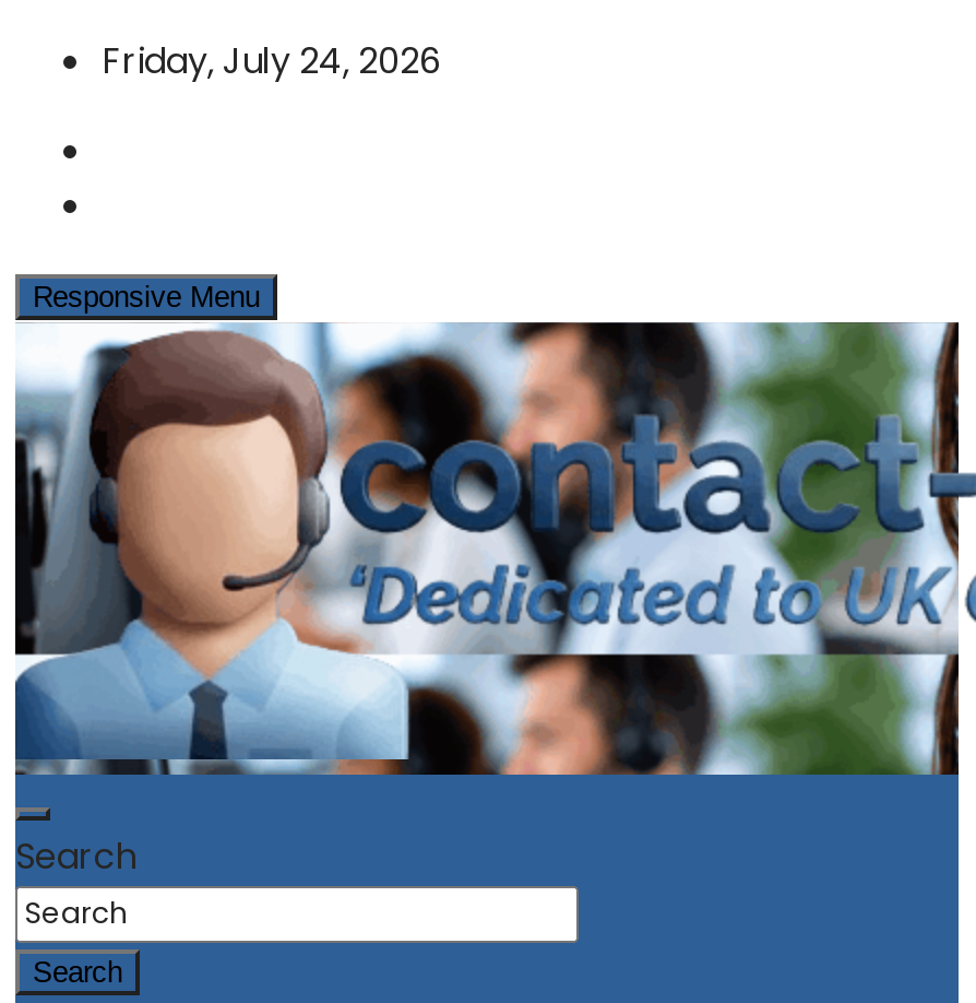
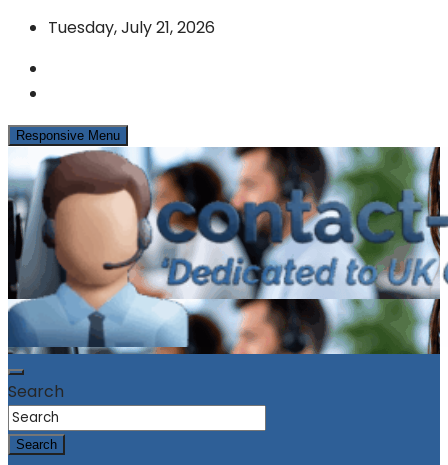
- Friday, July 24, 2026
+ Tuesday, July 21, 2026
